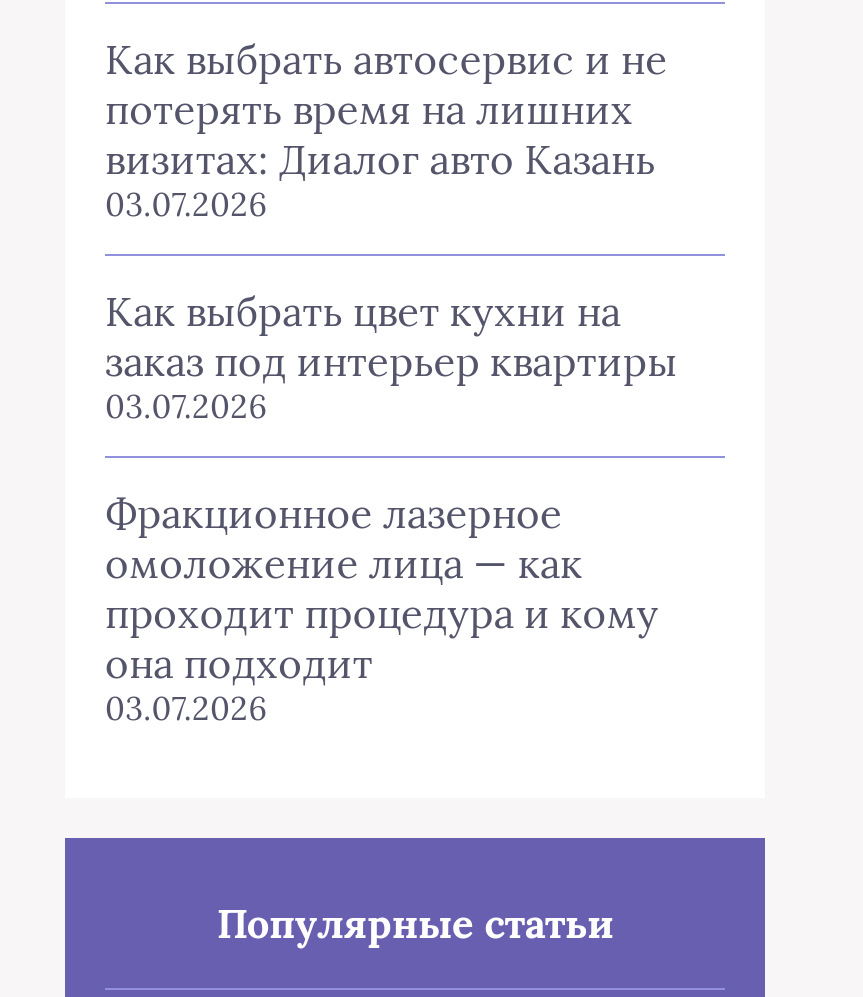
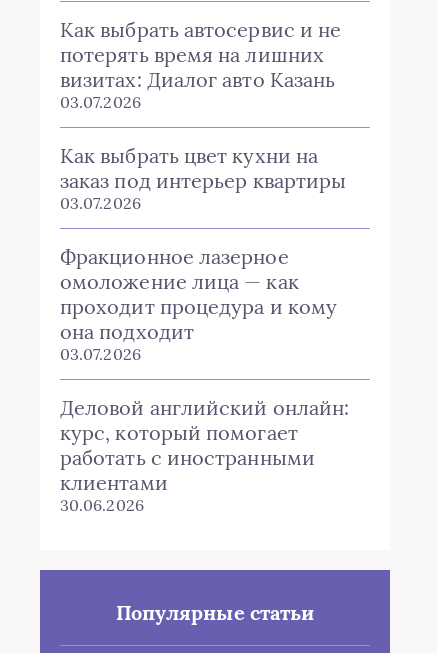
+ Деловой английский онлайн:
+ курс, который помогает
+ работать с иностранными
+ клиентами
+ 30.06.2026
